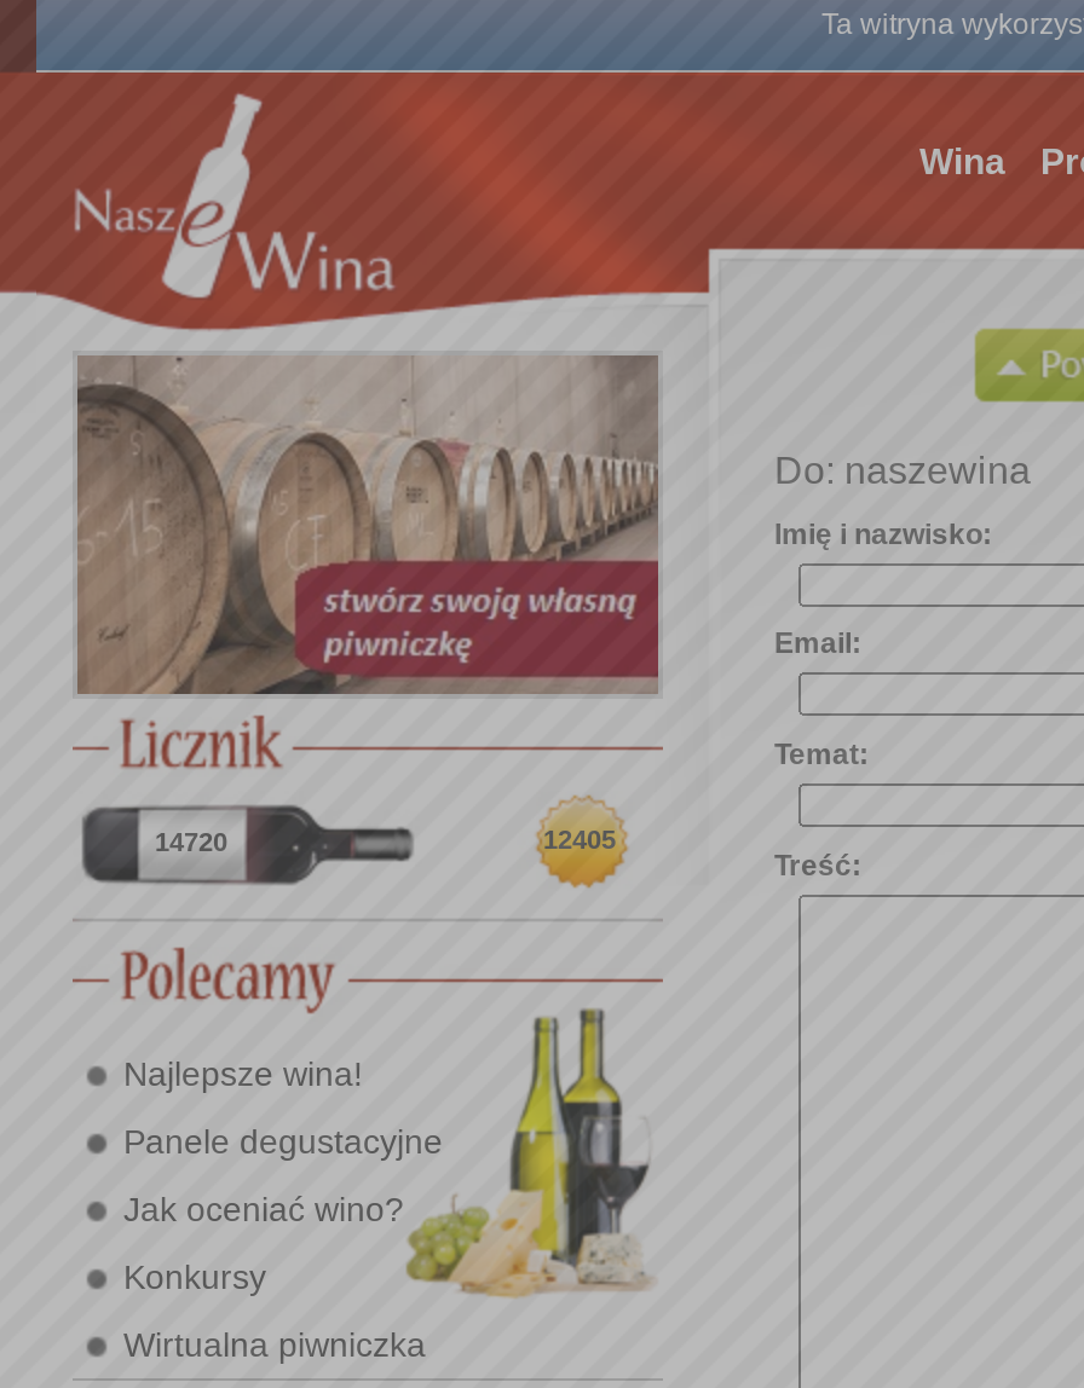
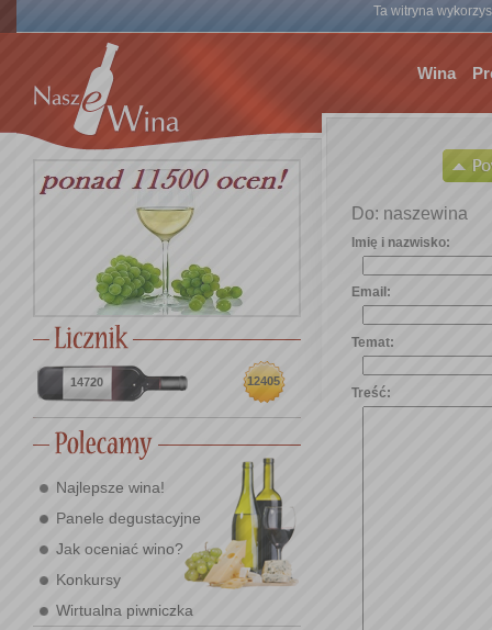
- [image]
+ [image]
